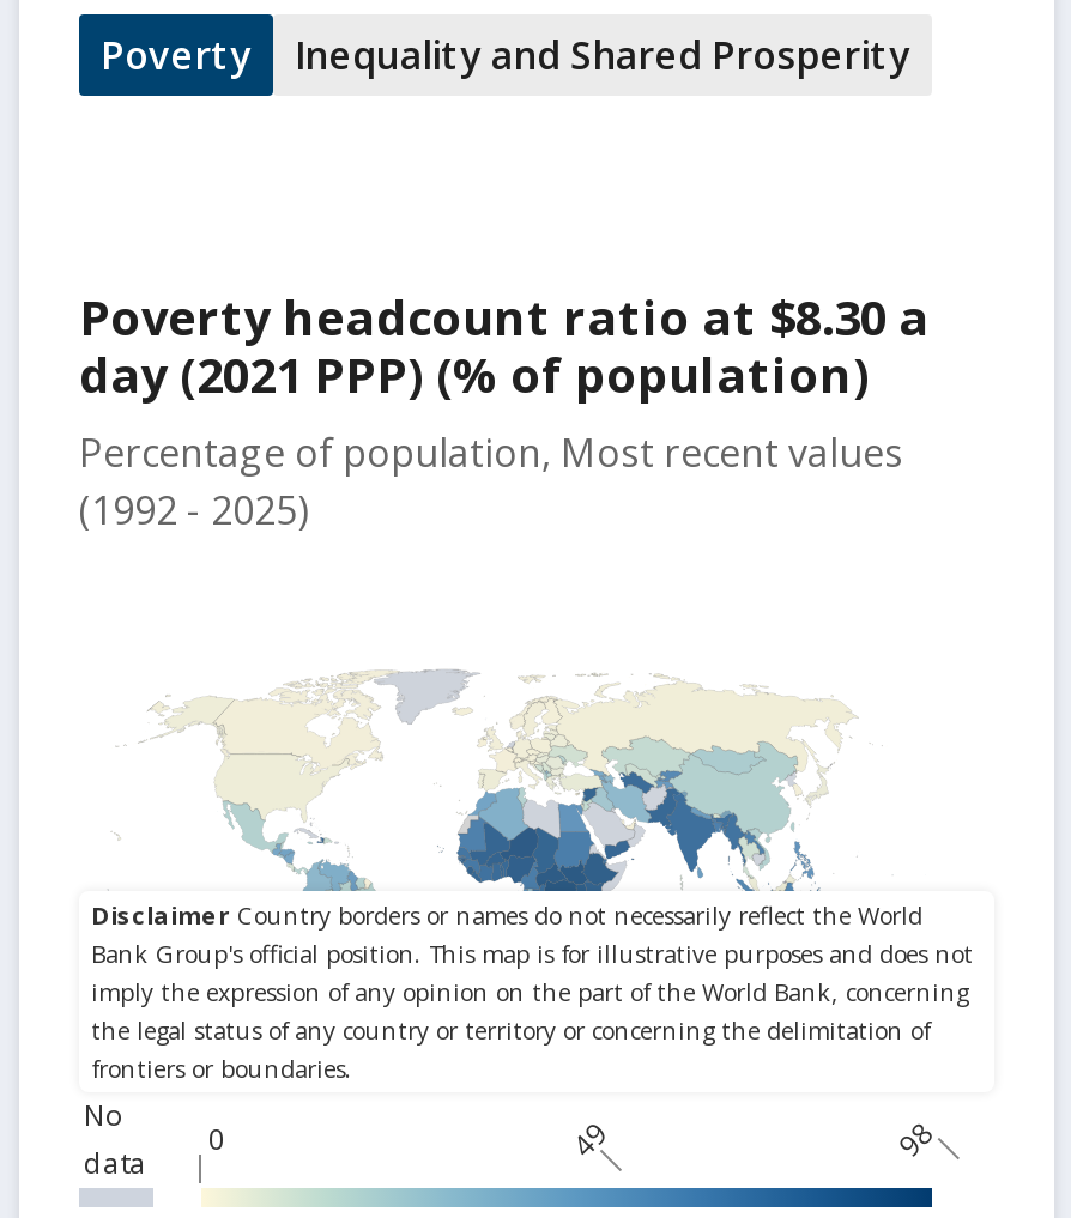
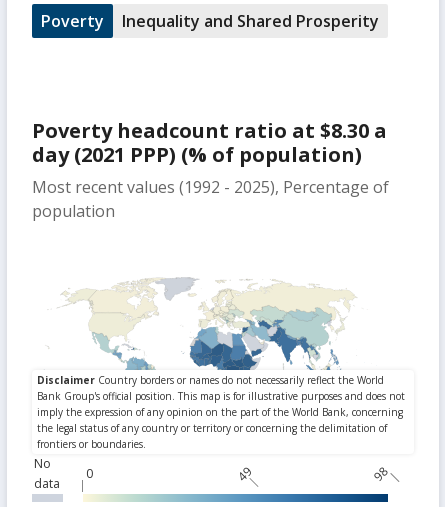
- Percentage of population, Most recent values
- (1992 - 2025)
+ Most recent values (1992 - 2025), Percentage of
+ population
